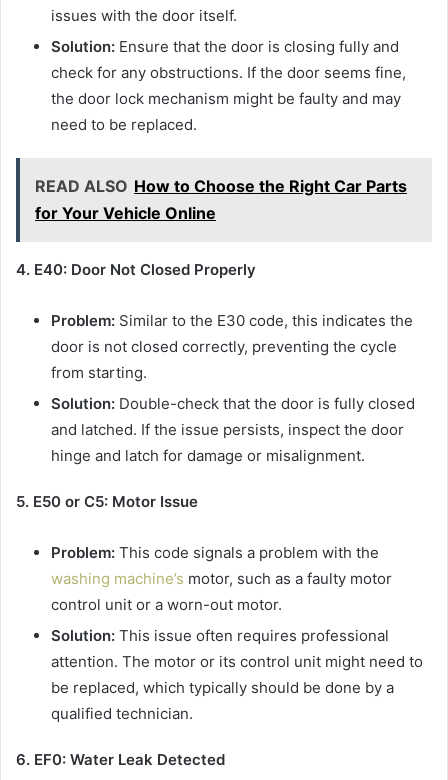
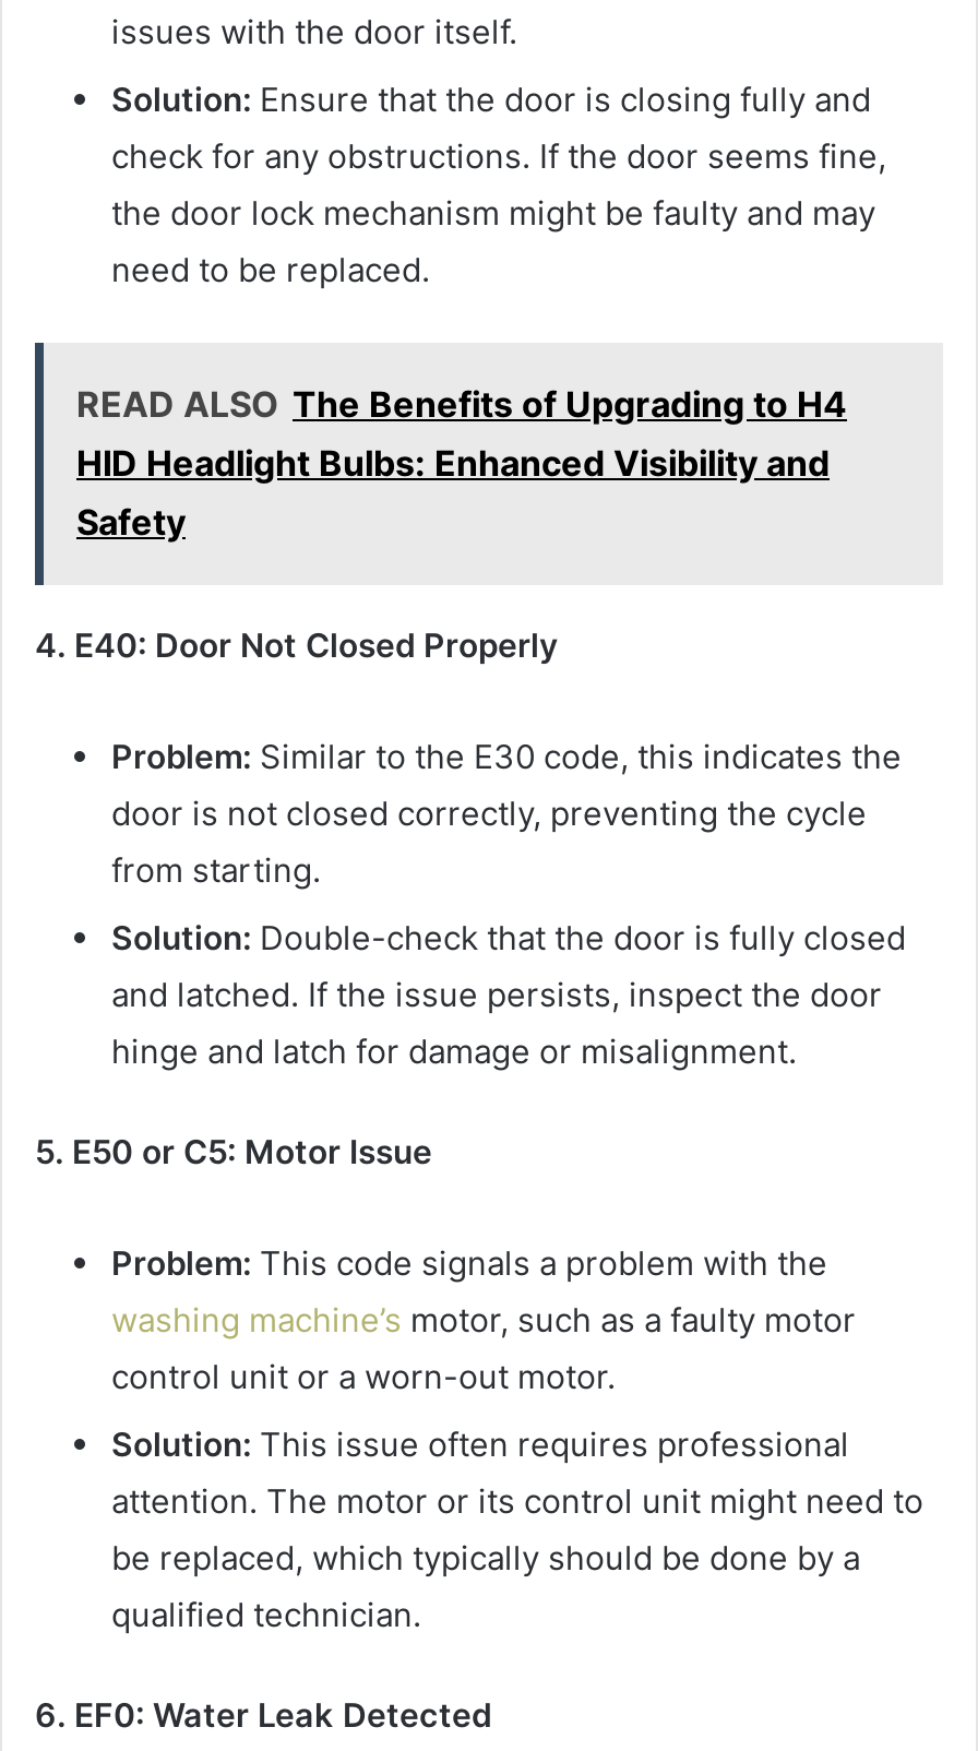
- READ ALSO How to Choose the Right Car Parts
- for Your Vehicle Online
+ READ ALSO The Benefits of Upgrading to H4
+ HID Headlight Bulbs: Enhanced Visibility and
+ Safety
